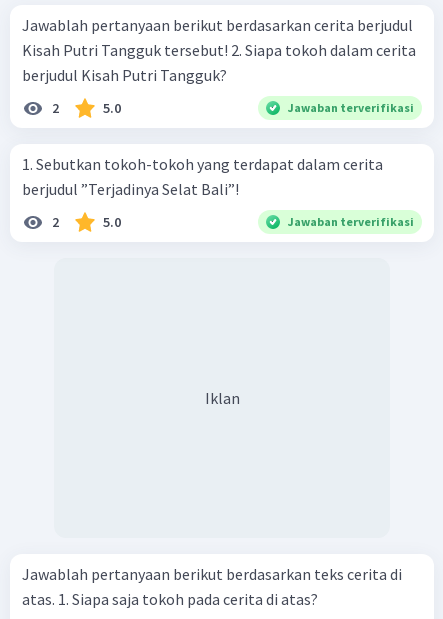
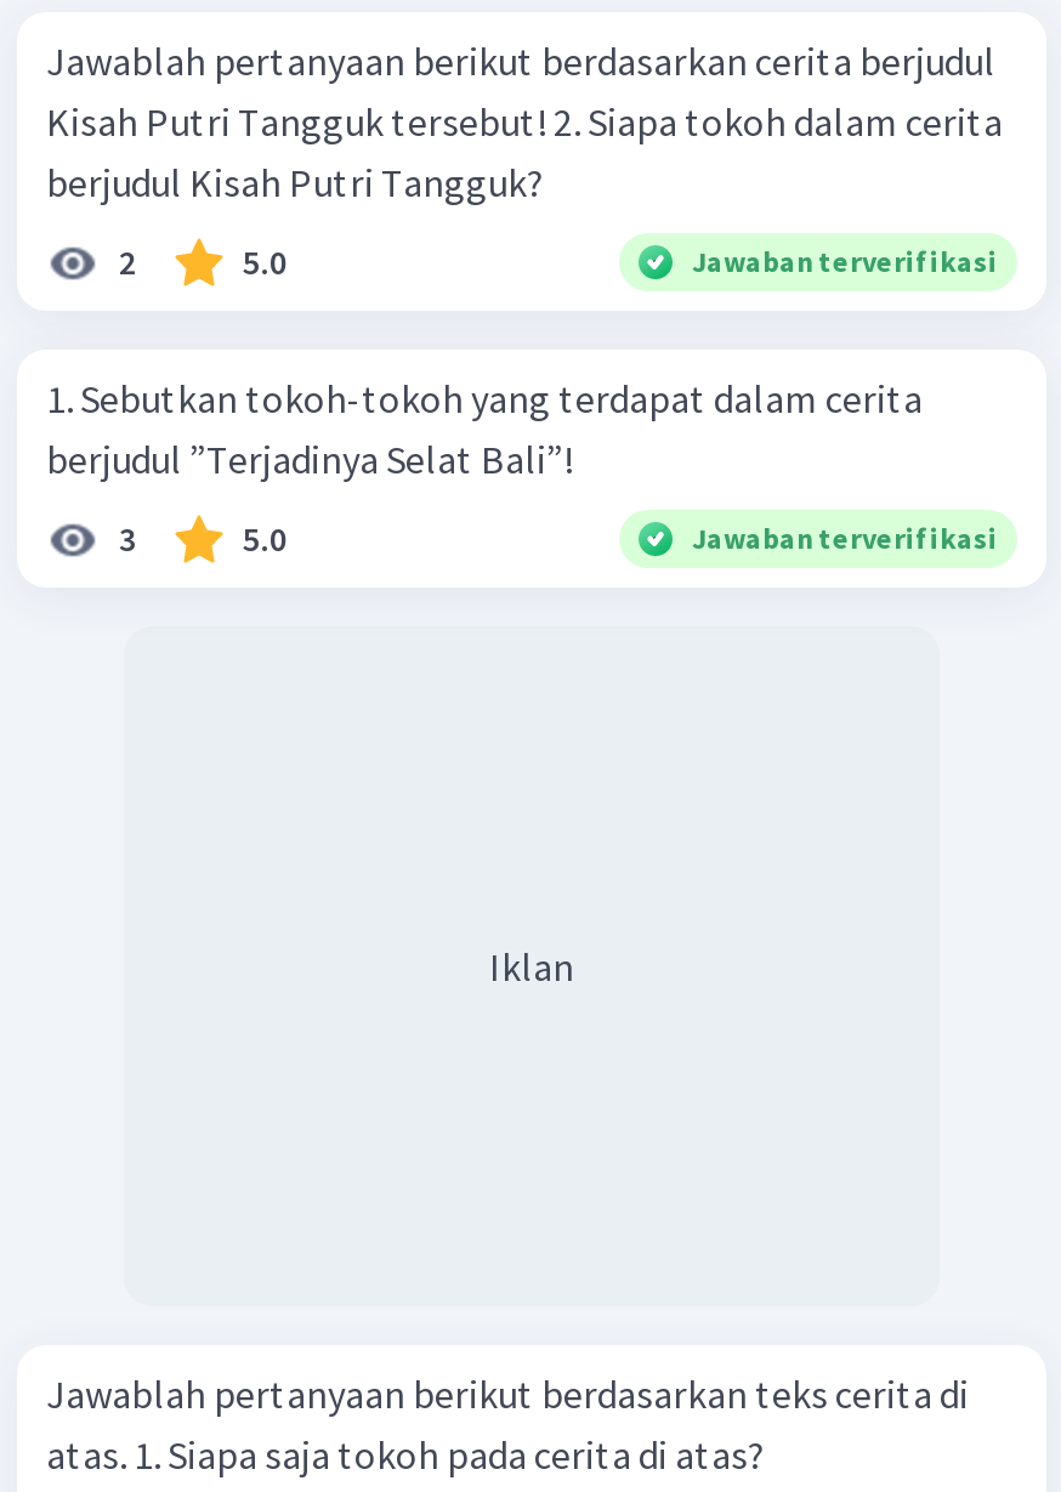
- 2
+ 3
